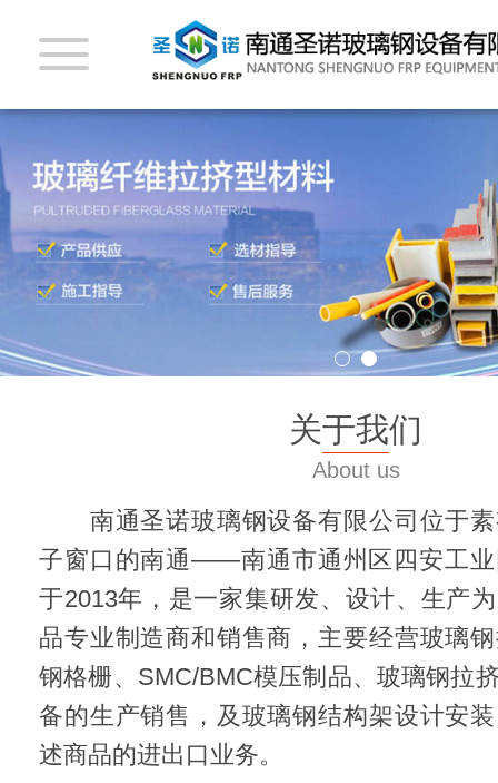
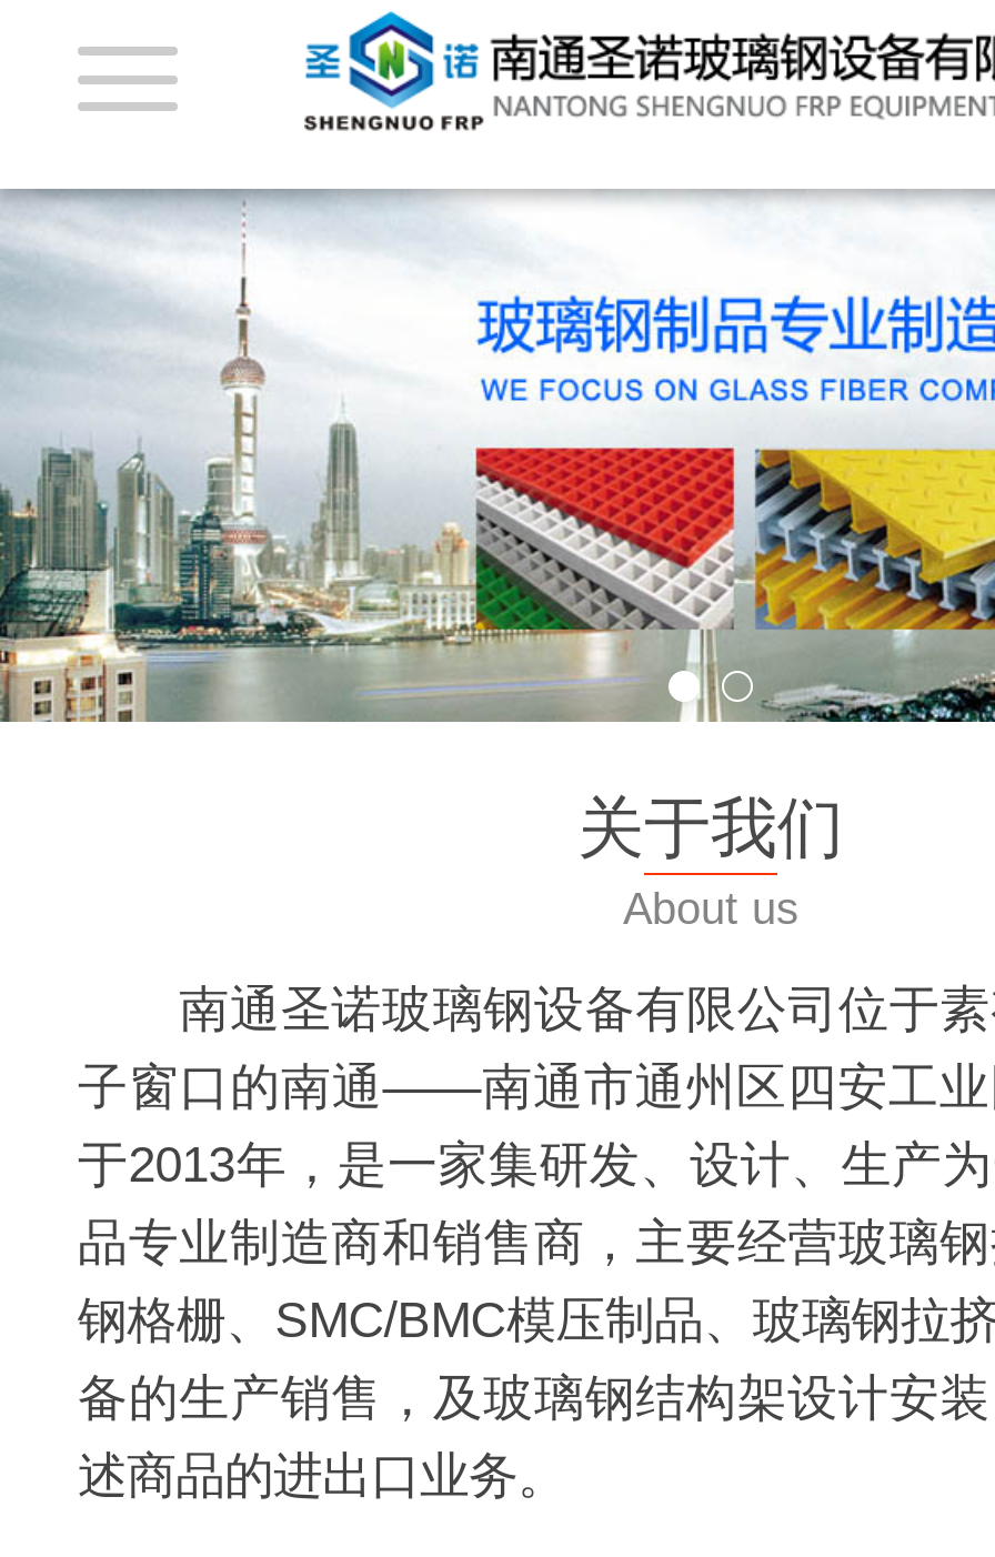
- [image]
+ [image]
